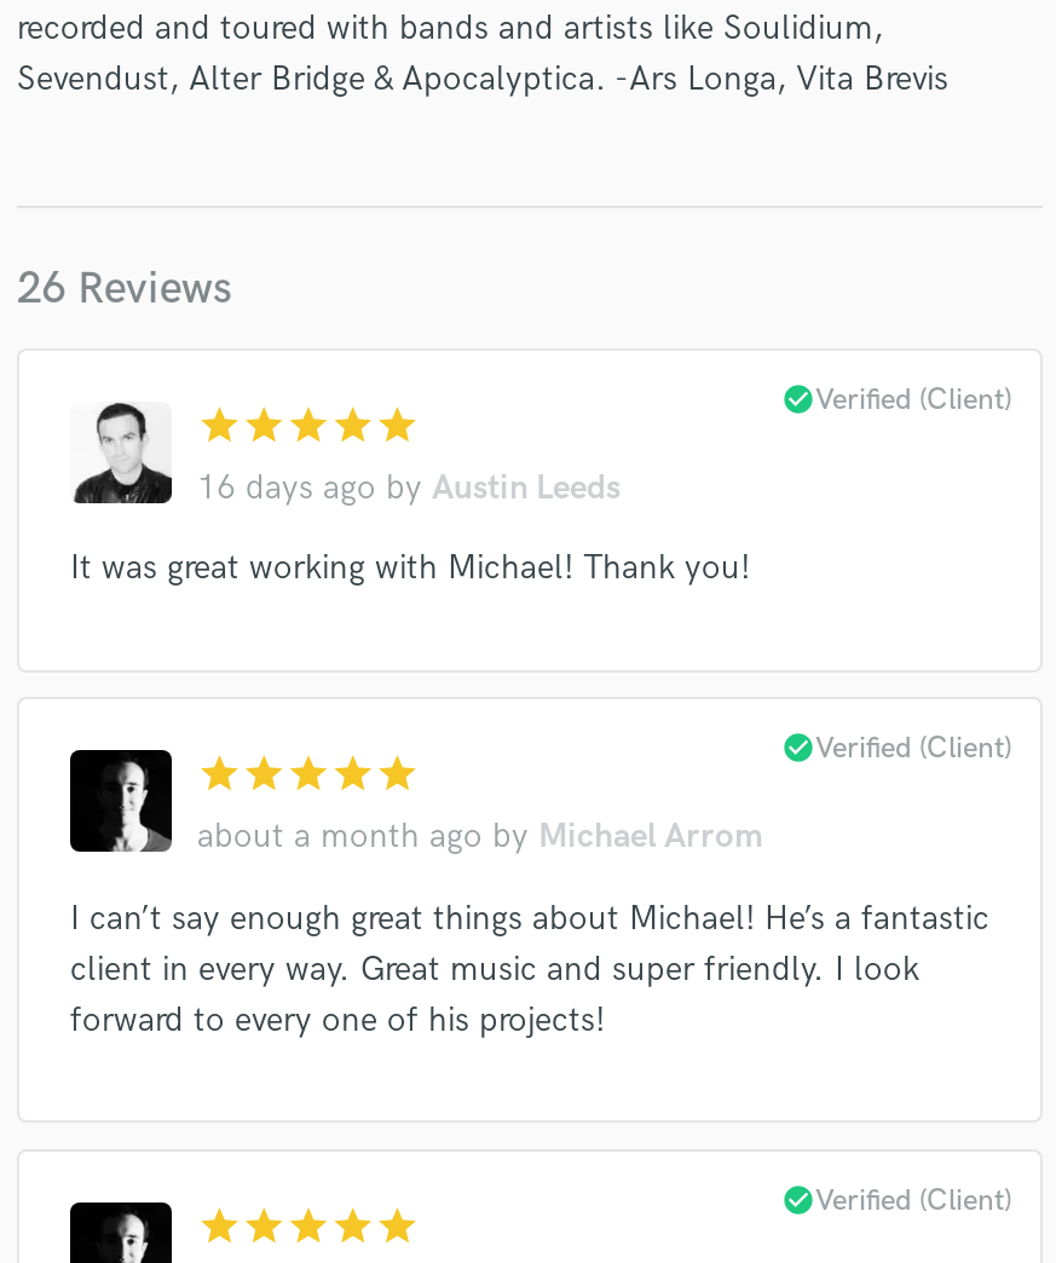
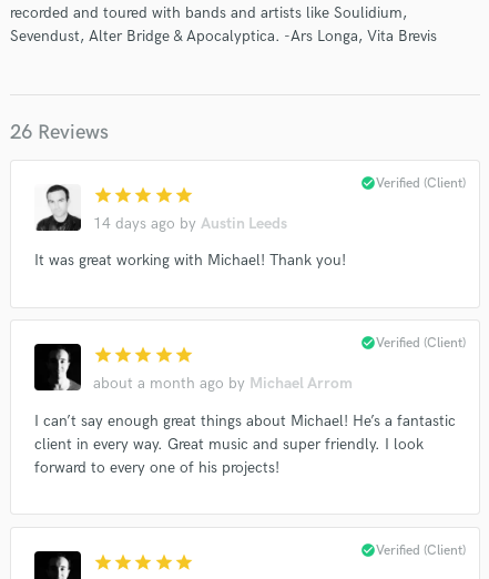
- 16 days ago by Austin Leeds
+ 14 days ago by Austin Leeds
